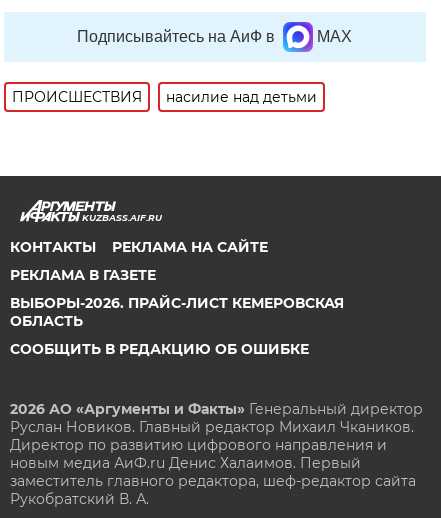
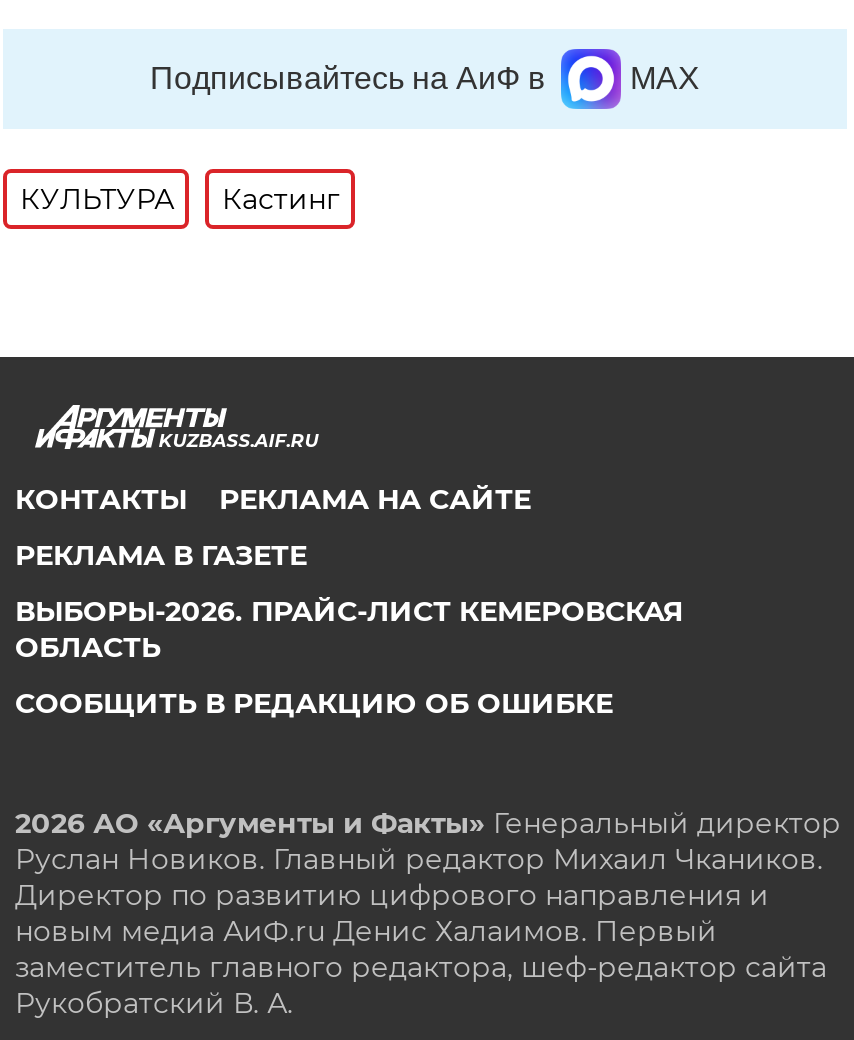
- ПРОИСШЕСТВИЯ
- насилие над детьми
+ КУЛЬТУРА
+ Кастинг
